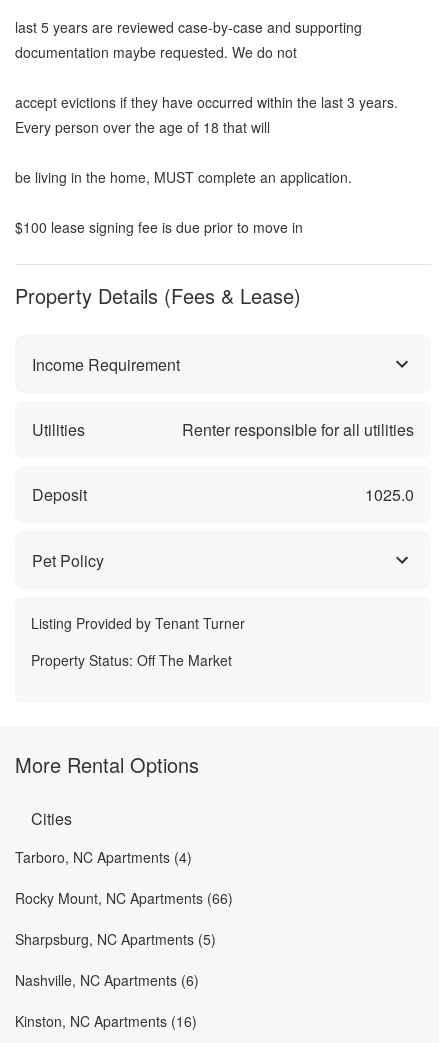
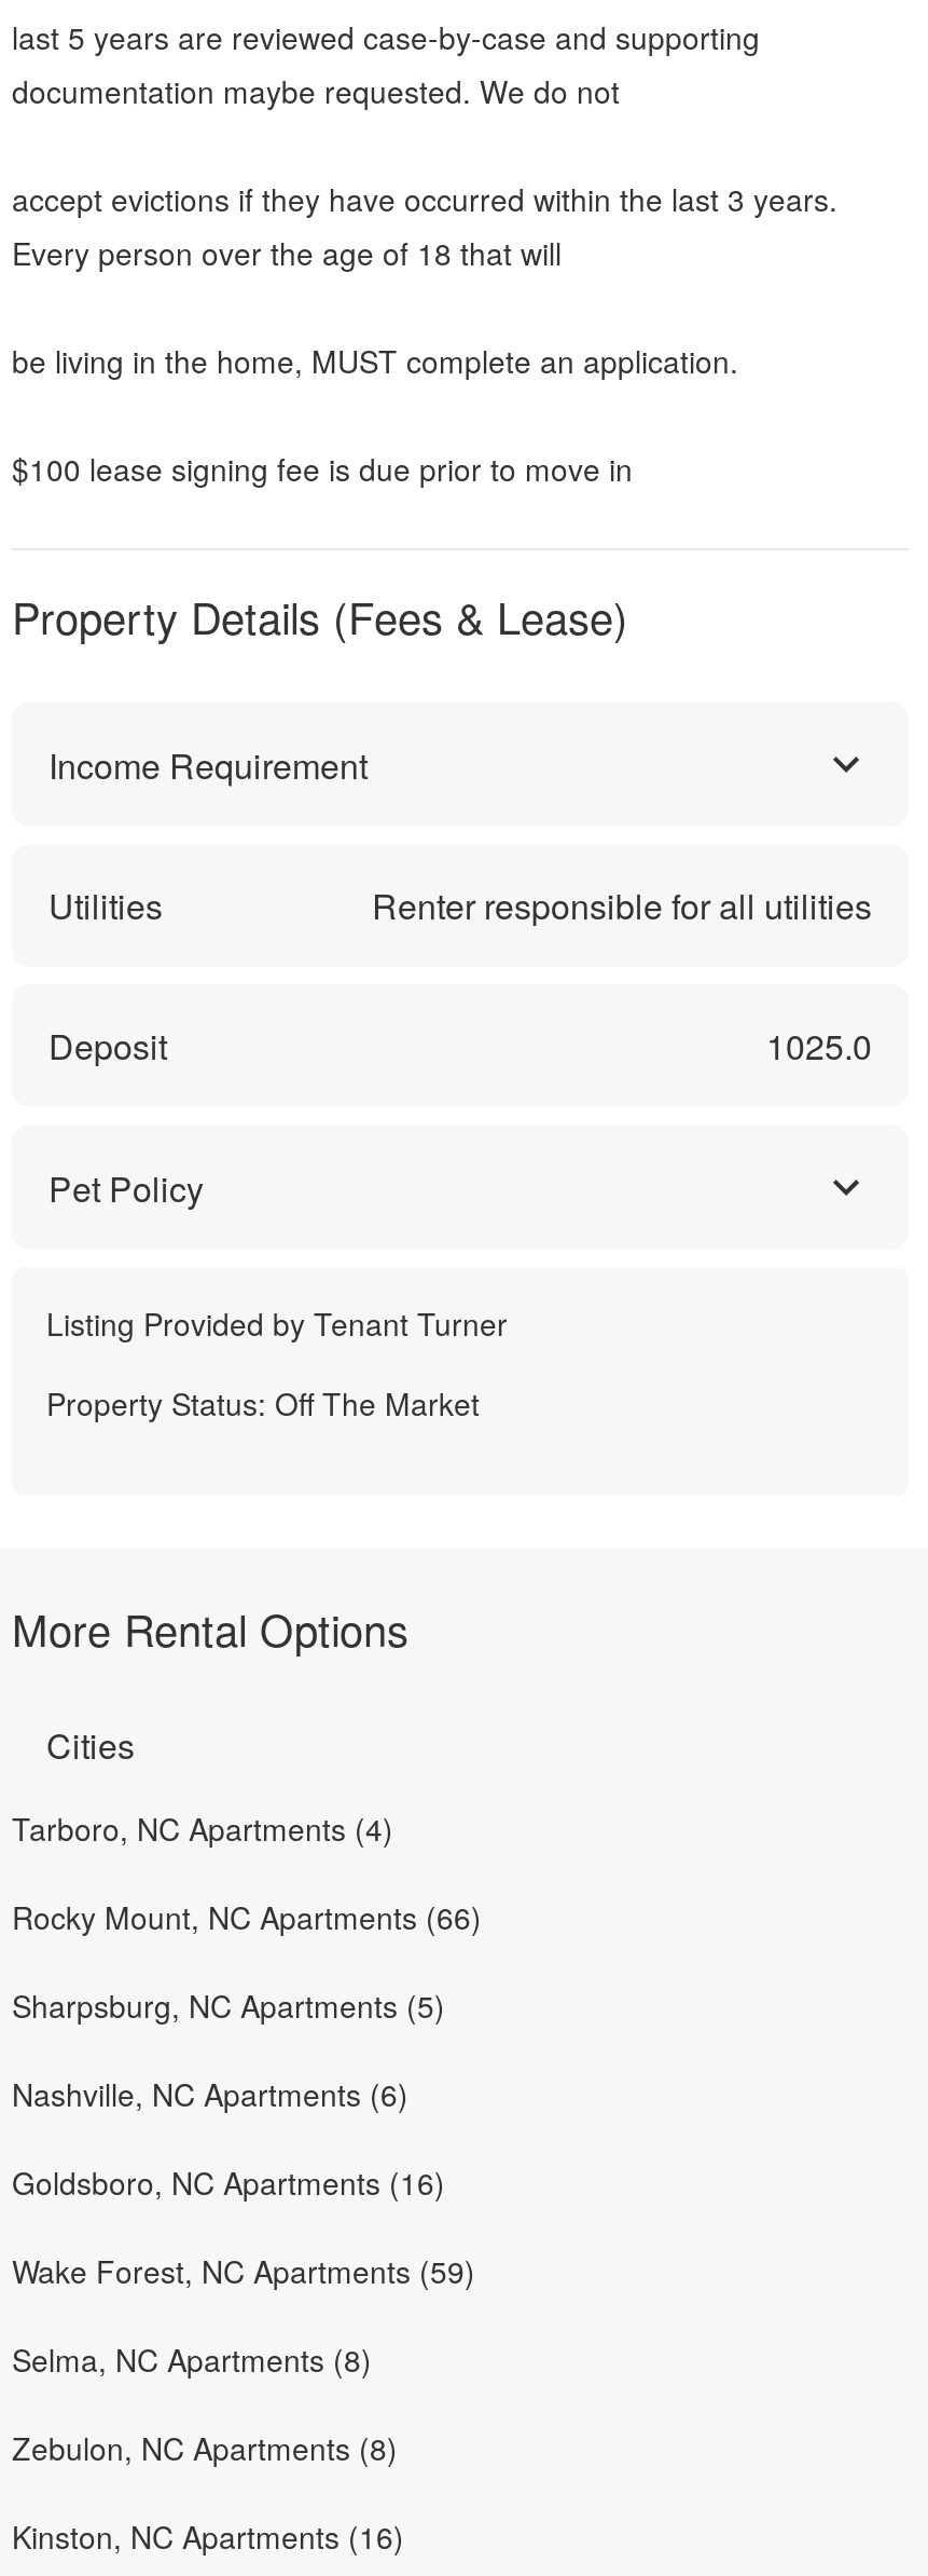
+ Goldsboro, NC Apartments (16)
+ Wake Forest, NC Apartments (59)
+ Selma, NC Apartments (8)
+ Zebulon, NC Apartments (8)
